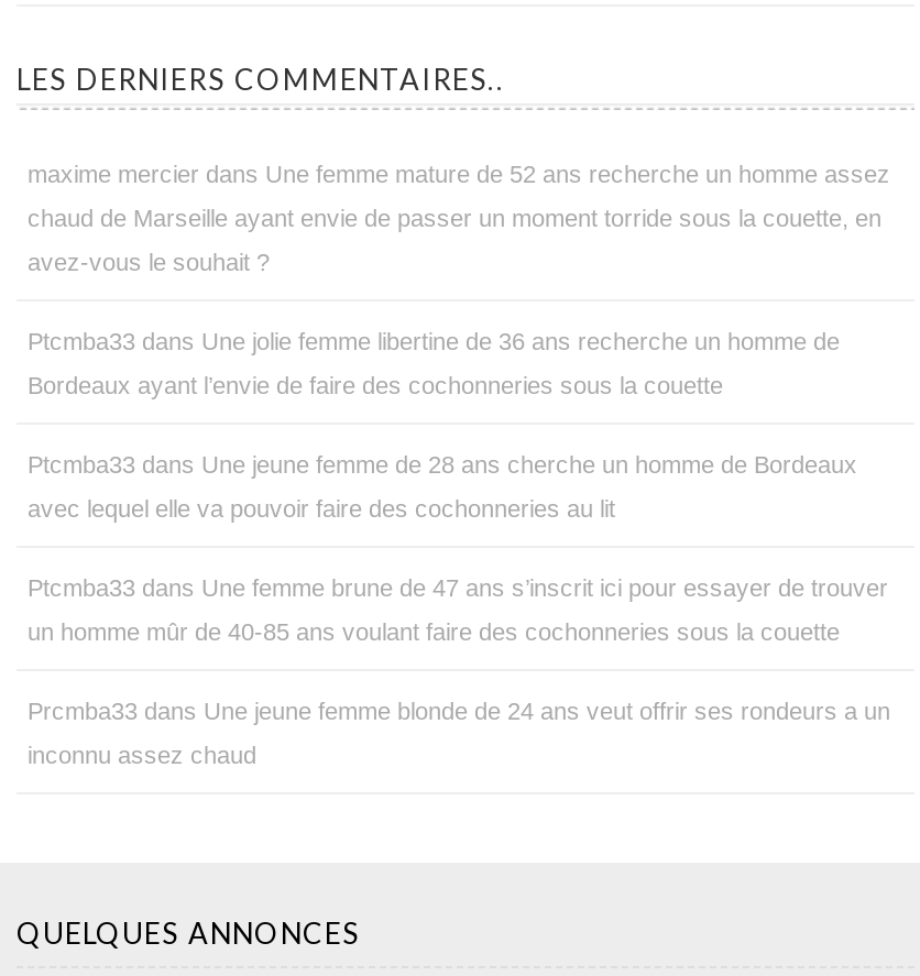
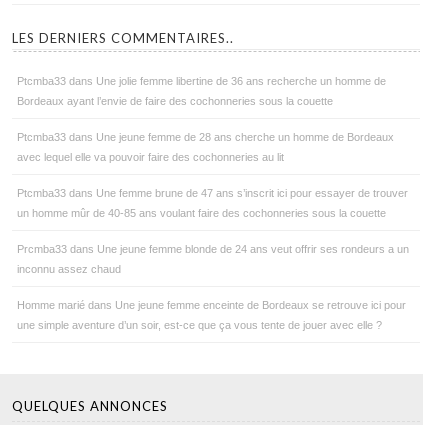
- maxime mercier dans Une femme mature de 52 ans recherche un homme assez
- chaud de Marseille ayant envie de passer un moment torride sous la couette, en
- avez-vous le souhait ?

moved up: Ptcmba33 dans Une jolie femme libertine de 36 ans recherche un homme de | Bordeaux ayant l’envie de faire des cochonneries sous la couette | Ptcmba33 dans Une jeune femme de 28 ans cherche un homme de Bordeaux | avec lequel elle va pouvoir faire des cochonneries au lit | Ptcmba33 dans Une femme brune de 47 ans s’inscrit ici pour essayer de trouver | un homme mûr de 40-85 ans voulant faire des cochonneries sous la couette | Prcmba33 dans Une jeune femme blonde de 24 ans veut offrir ses rondeurs a un | inconnu assez chaud

+ Homme marié dans Une jeune femme enceinte de Bordeaux se retrouve ici pour
+ une simple aventure d’un soir, est-ce que ça vous tente de jouer avec elle ?
